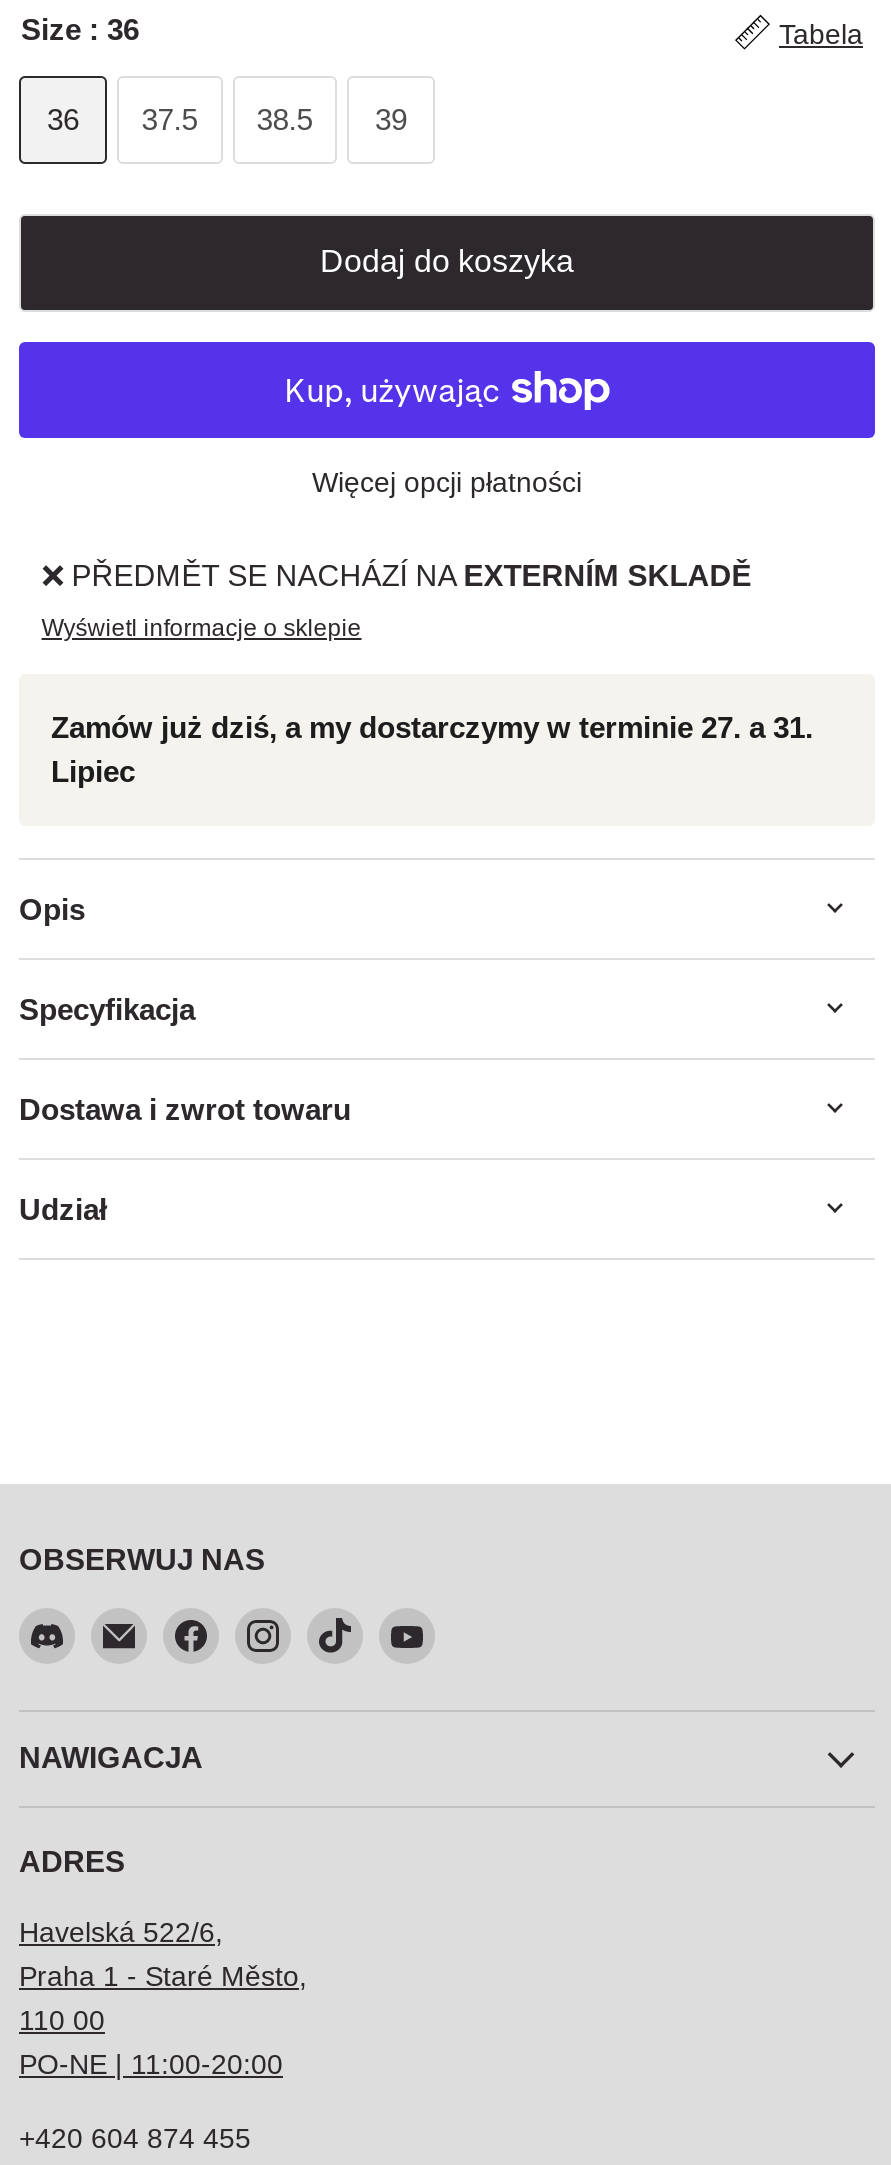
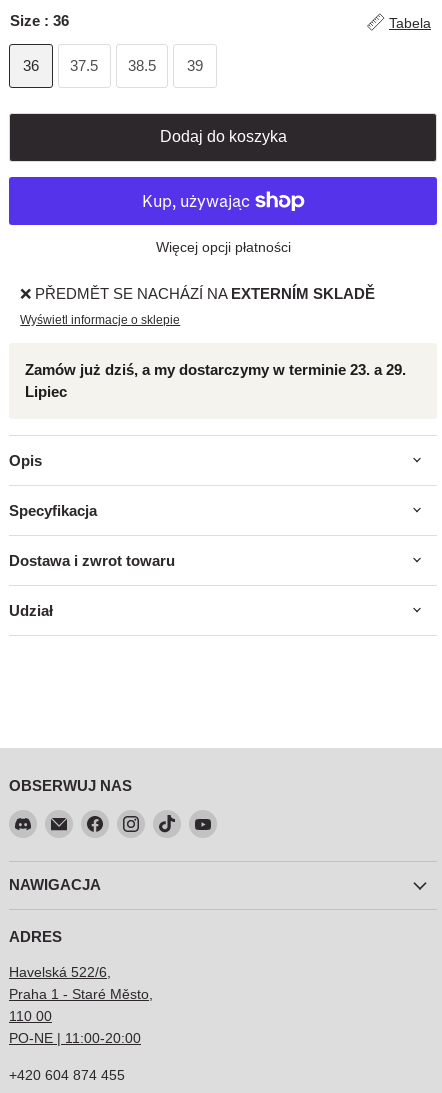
- Zamów już dziś, a my dostarczymy w terminie 27. a 31.
+ Zamów już dziś, a my dostarczymy w terminie 23. a 29.
